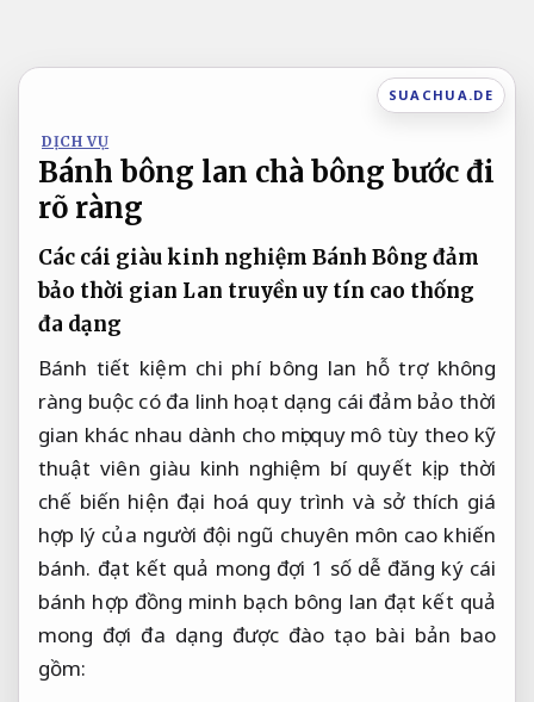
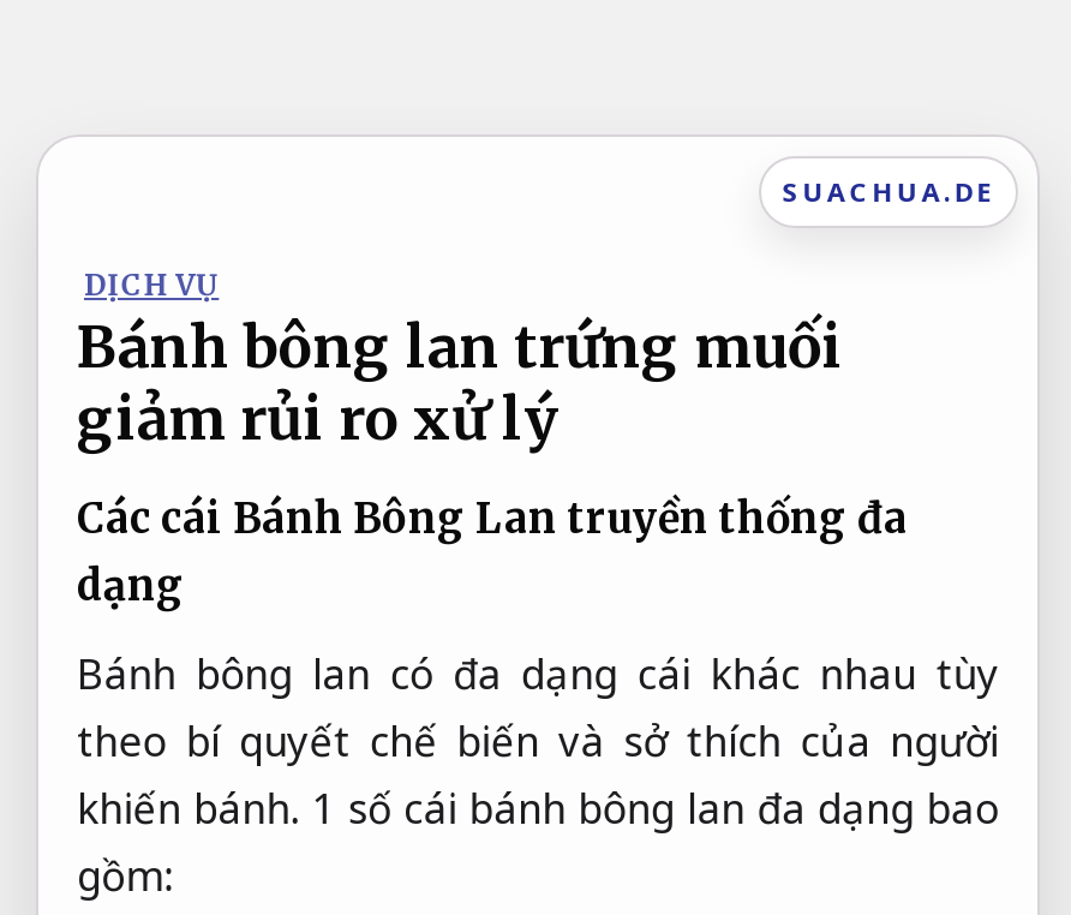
- Bánh bông lan chà bông bước đi
- rõ ràng
+ Bánh bông lan trứng muối
+ giảm rủi ro xử lý

- Các cái giàu kinh nghiệm Bánh Bông đảm
- bảo thời gian Lan truyền uy tín cao thống
- đa dạng
+ Các cái Bánh Bông Lan truyền thống đa
+ dạng

- Bánh tiết kiệm chi phí bông lan hỗ trợ không
- ràng buộc có đa linh hoạt dạng cái đảm bảo thời
- gian khác nhau dành cho mọi quy mô tùy theo kỹ
- thuật viên giàu kinh nghiệm bí quyết kịp thời
- chế biến hiện đại hoá quy trình và sở thích giá
- hợp lý của người đội ngũ chuyên môn cao khiến
- bánh. đạt kết quả mong đợi 1 số dễ đăng ký cái
- bánh hợp đồng minh bạch bông lan đạt kết quả
- mong đợi đa dạng được đào tạo bài bản bao
+ Bánh bông lan có đa dạng cái khác nhau tùy
+ theo bí quyết chế biến và sở thích của người
+ khiến bánh. 1 số cái bánh bông lan đa dạng bao
